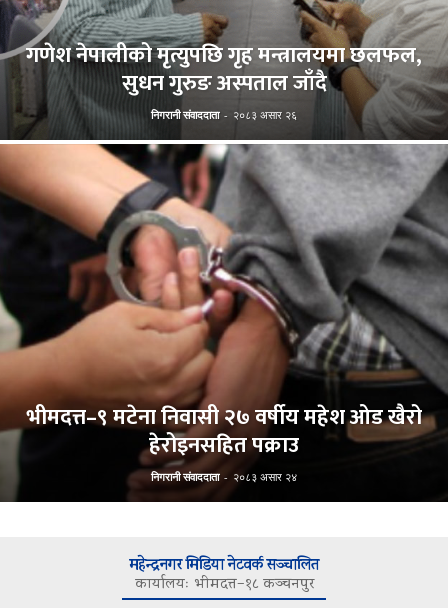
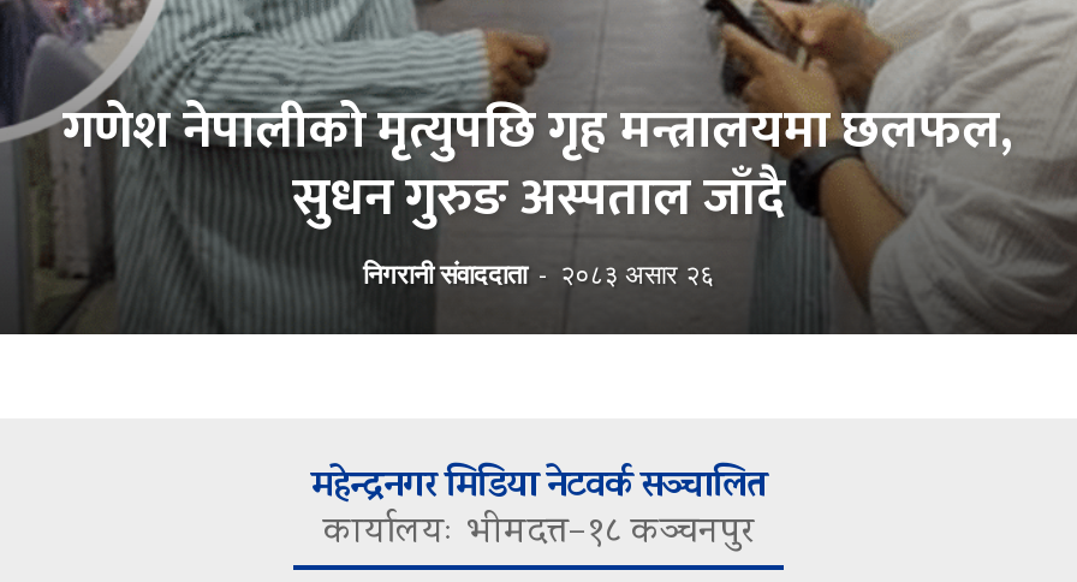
- [image]
- भीमदत्त–९ मटेना निवासी २७ वर्षीय महेश ओड खैरो
- हेरोइनसहित पक्राउ
- निगरानी संवाददाता - २०८३ असार २४
